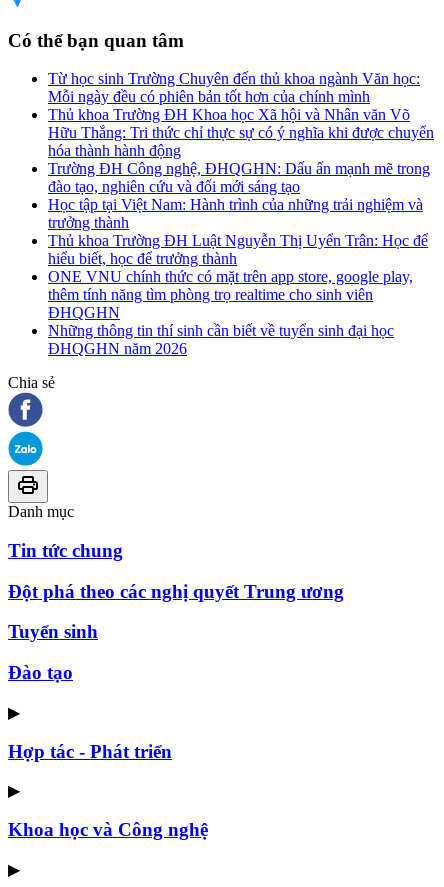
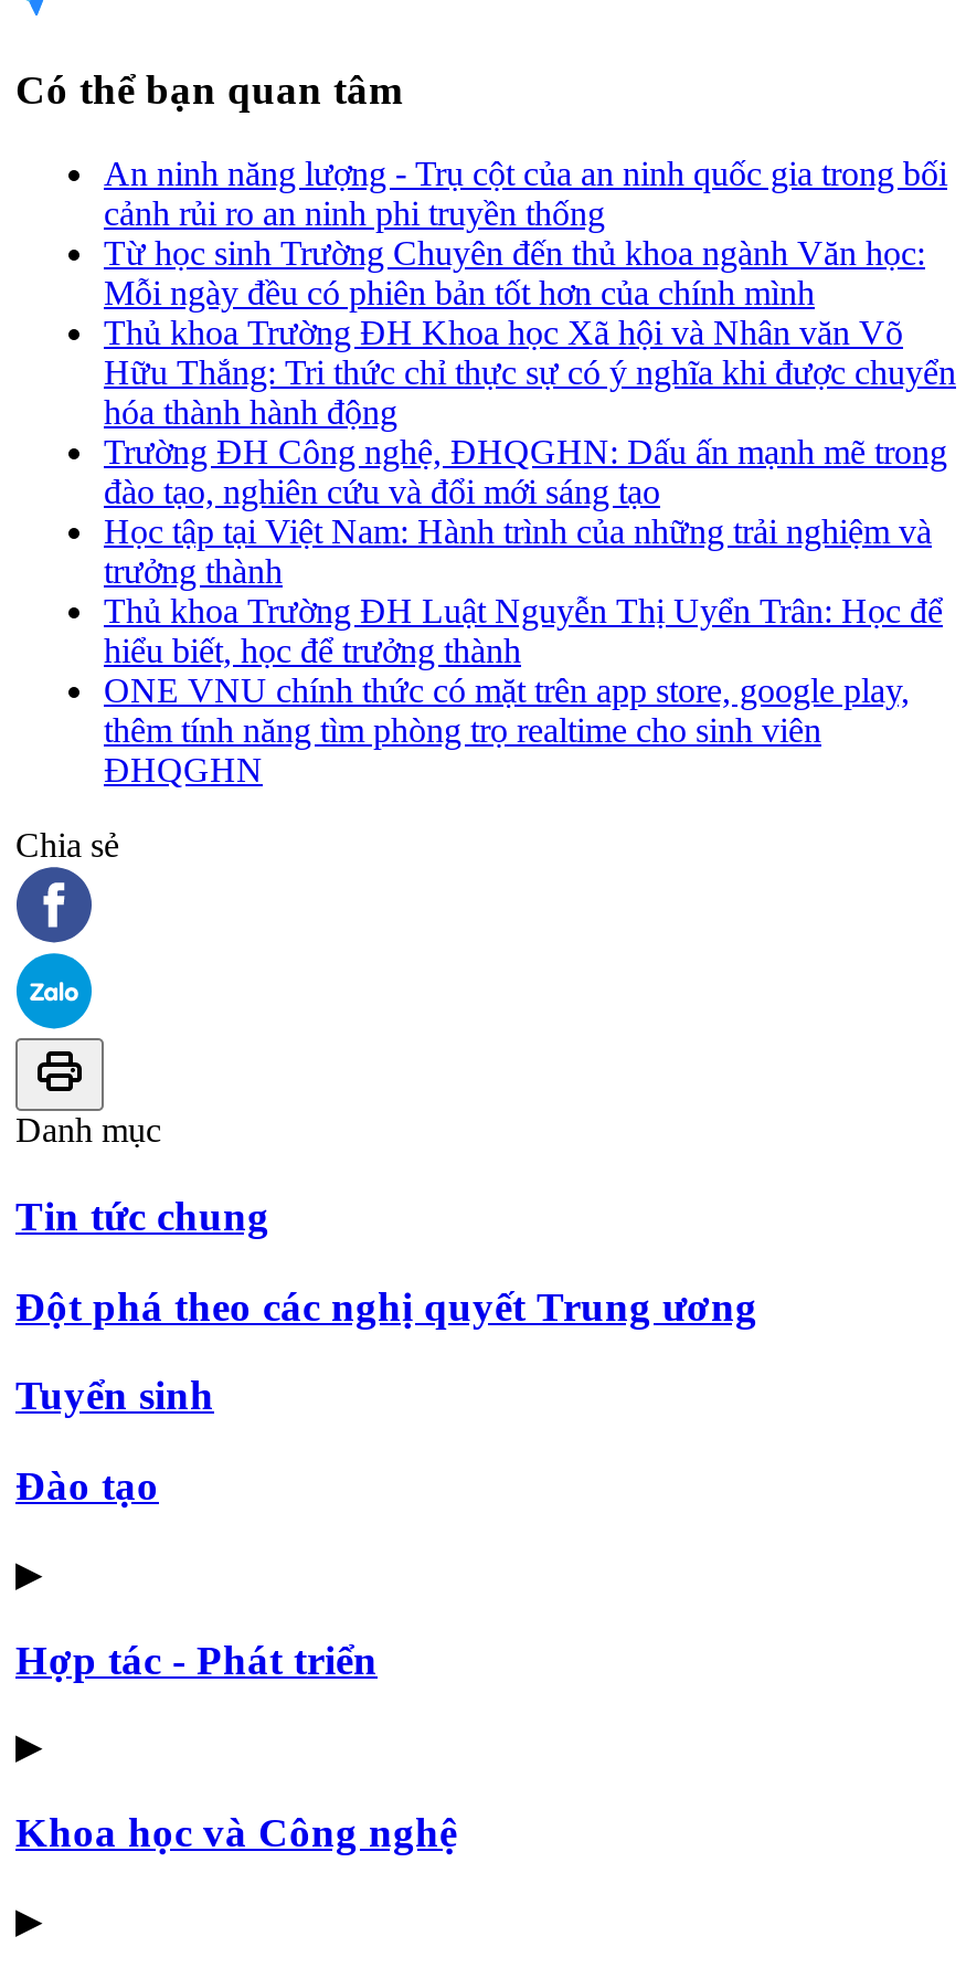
+ An ninh năng lượng - Trụ cột của an ninh quốc gia trong bối
+ cảnh rủi ro an ninh phi truyền thống

moved down: Từ học sinh Trường Chuyên đến thủ khoa ngành Văn học: | Mỗi ngày đều có phiên bản tốt hơn của chính mình | Thủ khoa Trường ĐH Khoa học Xã hội và Nhân văn Võ | ... | thêm tính năng tìm phòng trọ realtime cho sinh viên | ĐHQGHN

- Những thông tin thí sinh cần biết về tuyển sinh đại học
- ĐHQGHN năm 2026
